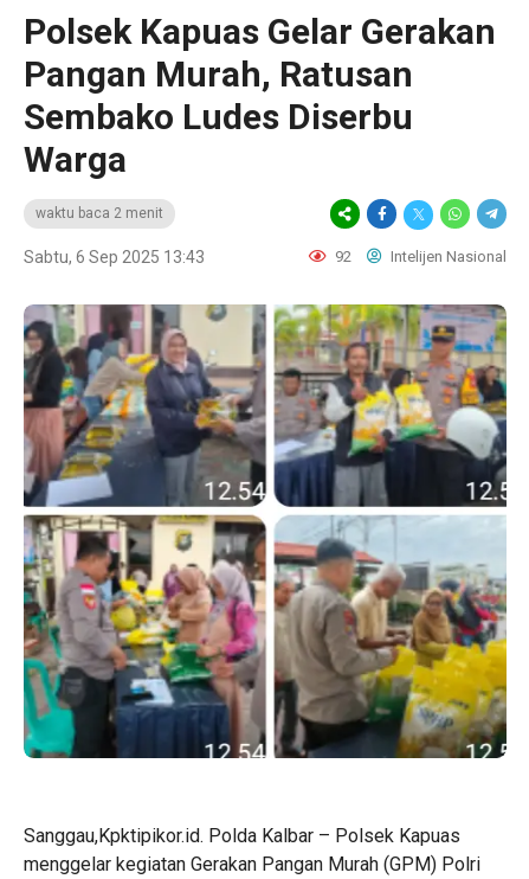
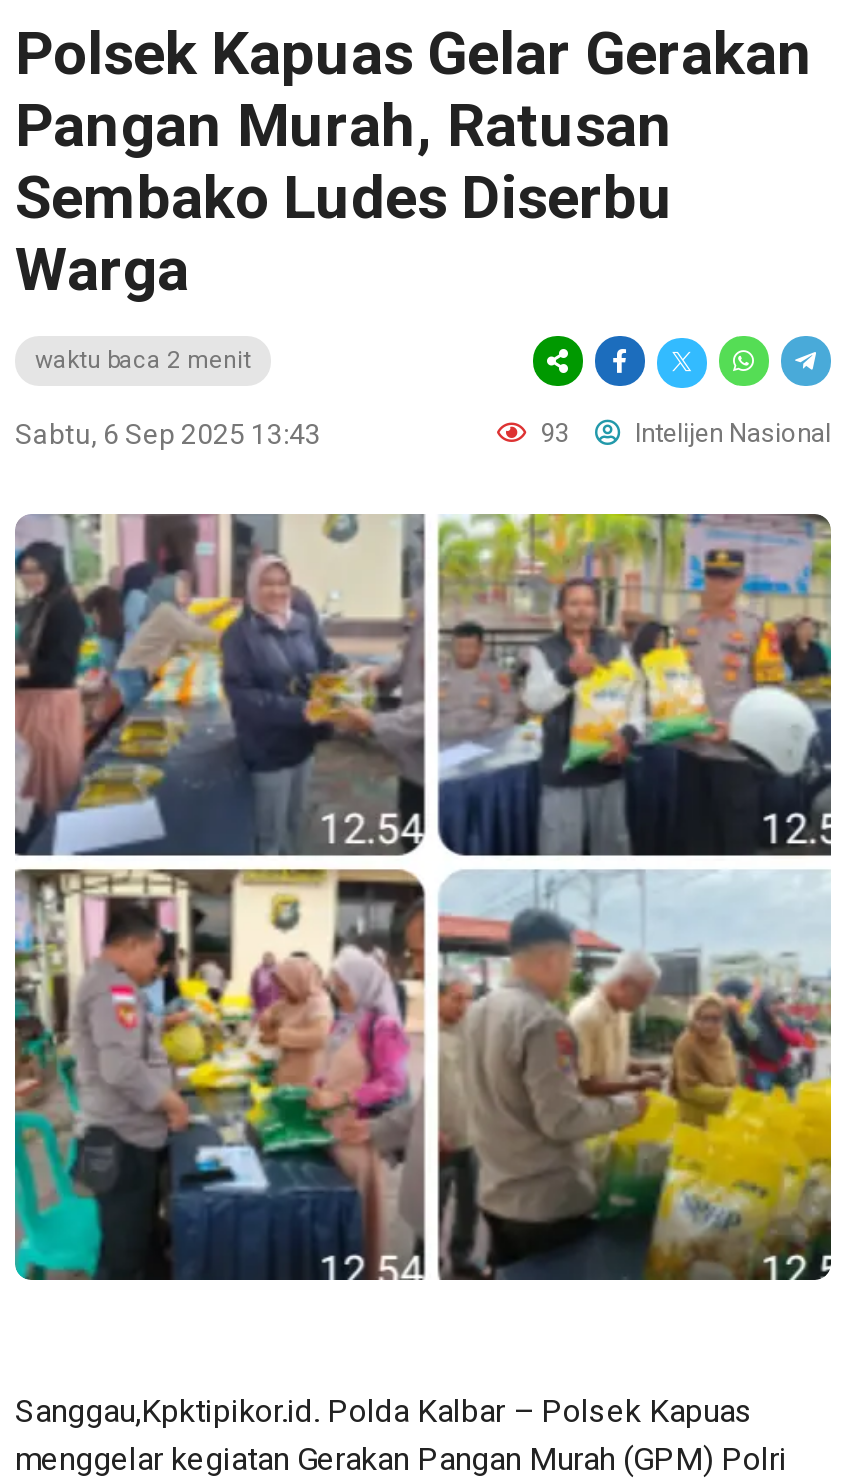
- 92 Intelijen Nasional
+ 93 Intelijen Nasional
